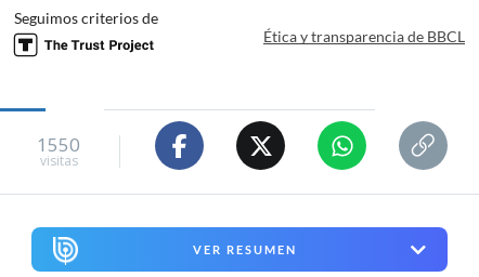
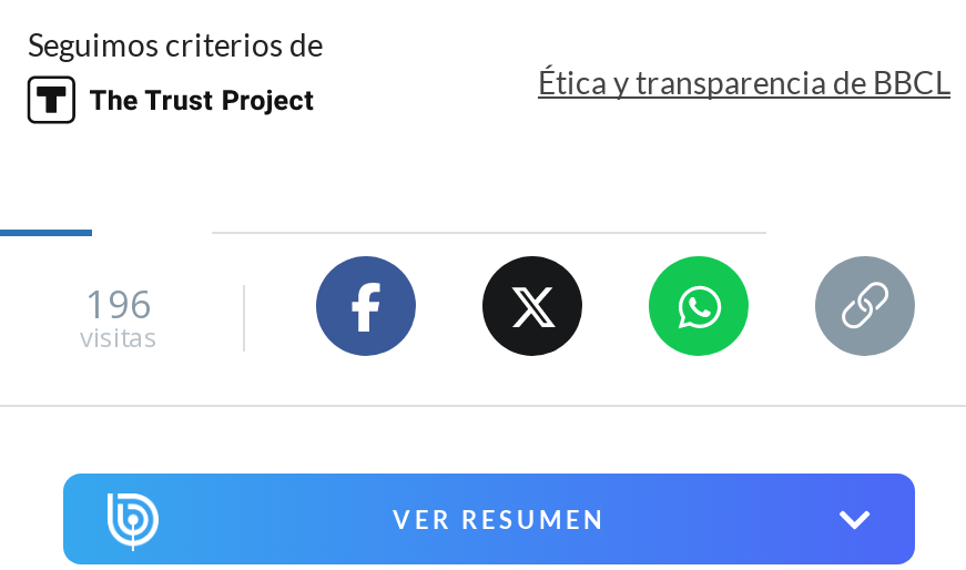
- 1550
+ 196
